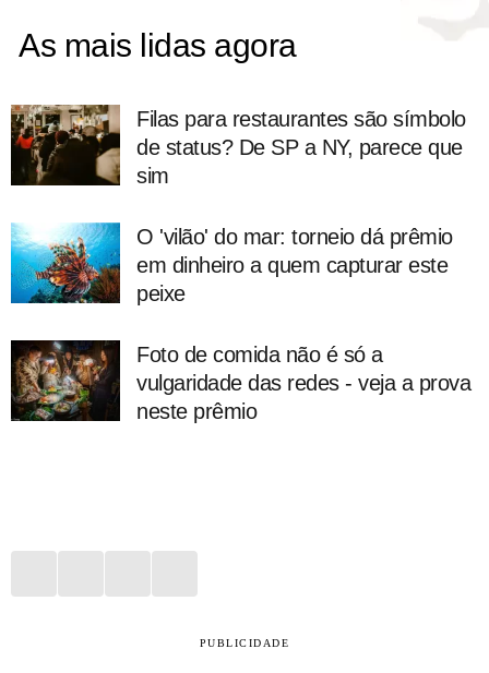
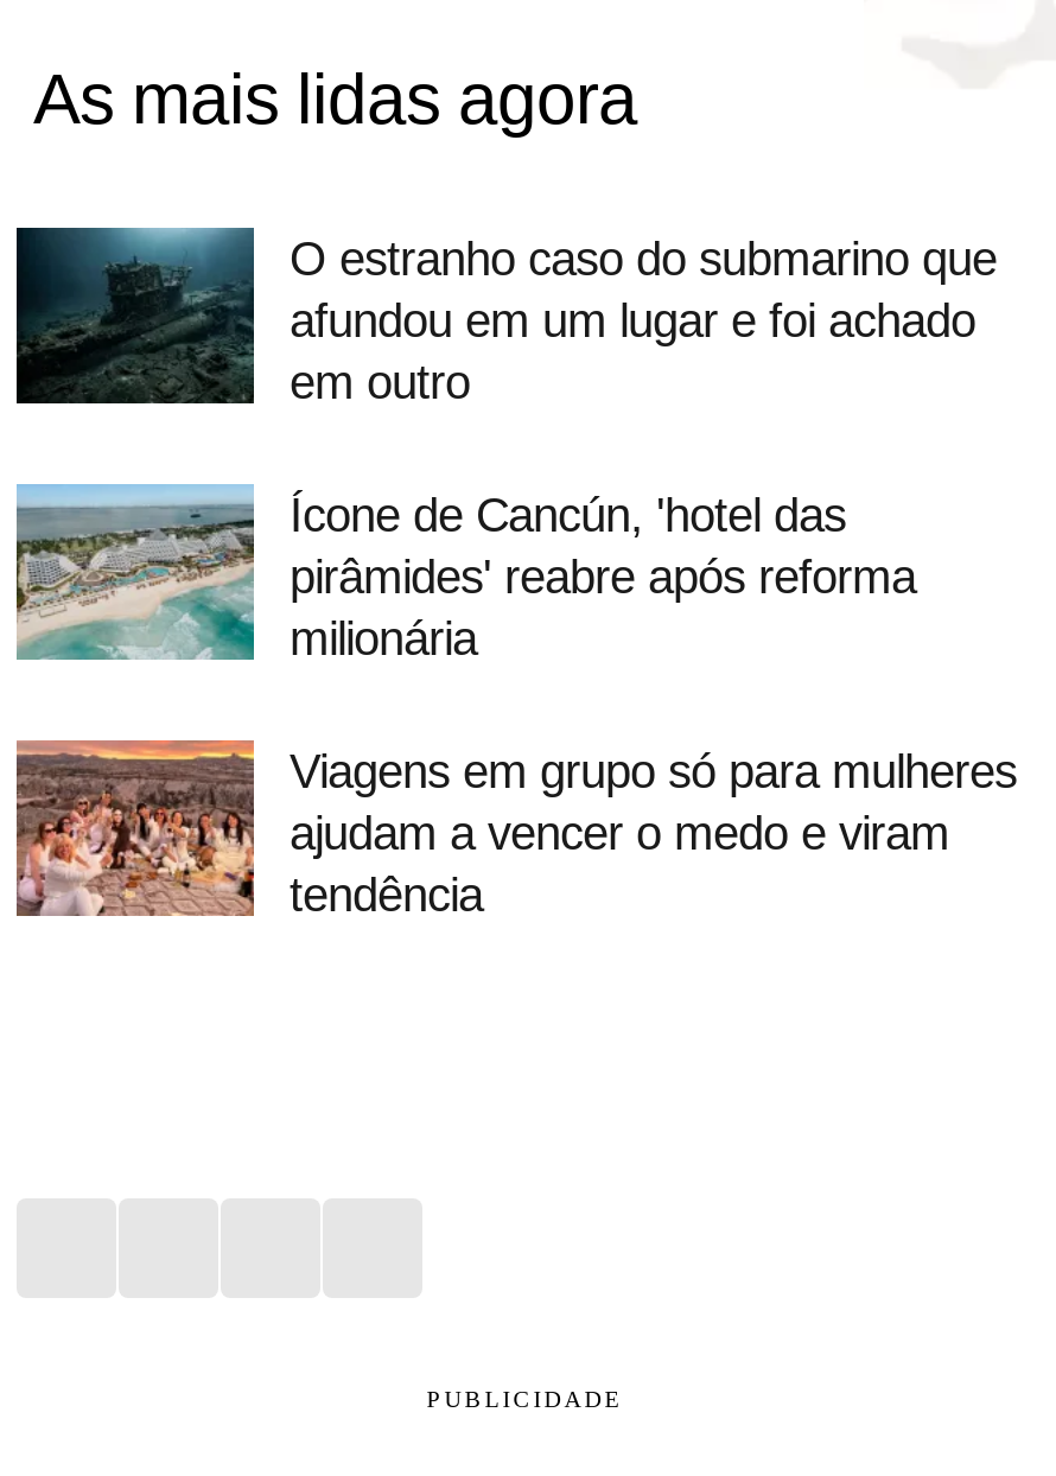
- [image]
- Filas para restaurantes são símbolo
- de status? De SP a NY, parece que
- sim
+ [image]
+ O estranho caso do submarino que
+ afundou em um lugar e foi achado
+ em outro

- [image]
- O 'vilão' do mar: torneio dá prêmio
- em dinheiro a quem capturar este
- peixe
+ [image]
+ Ícone de Cancún, 'hotel das
+ pirâmides' reabre após reforma
+ milionária

- [image]
- Foto de comida não é só a
- vulgaridade das redes - veja a prova
- neste prêmio
+ [image]
+ Viagens em grupo só para mulheres
+ ajudam a vencer o medo e viram
+ tendência
